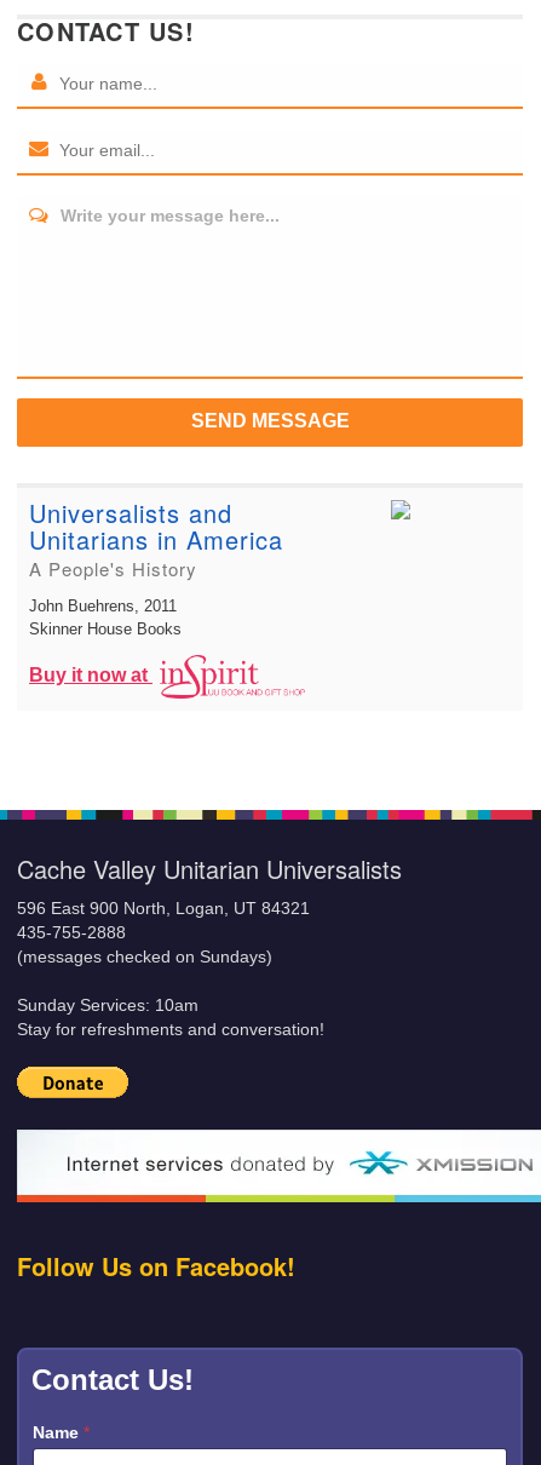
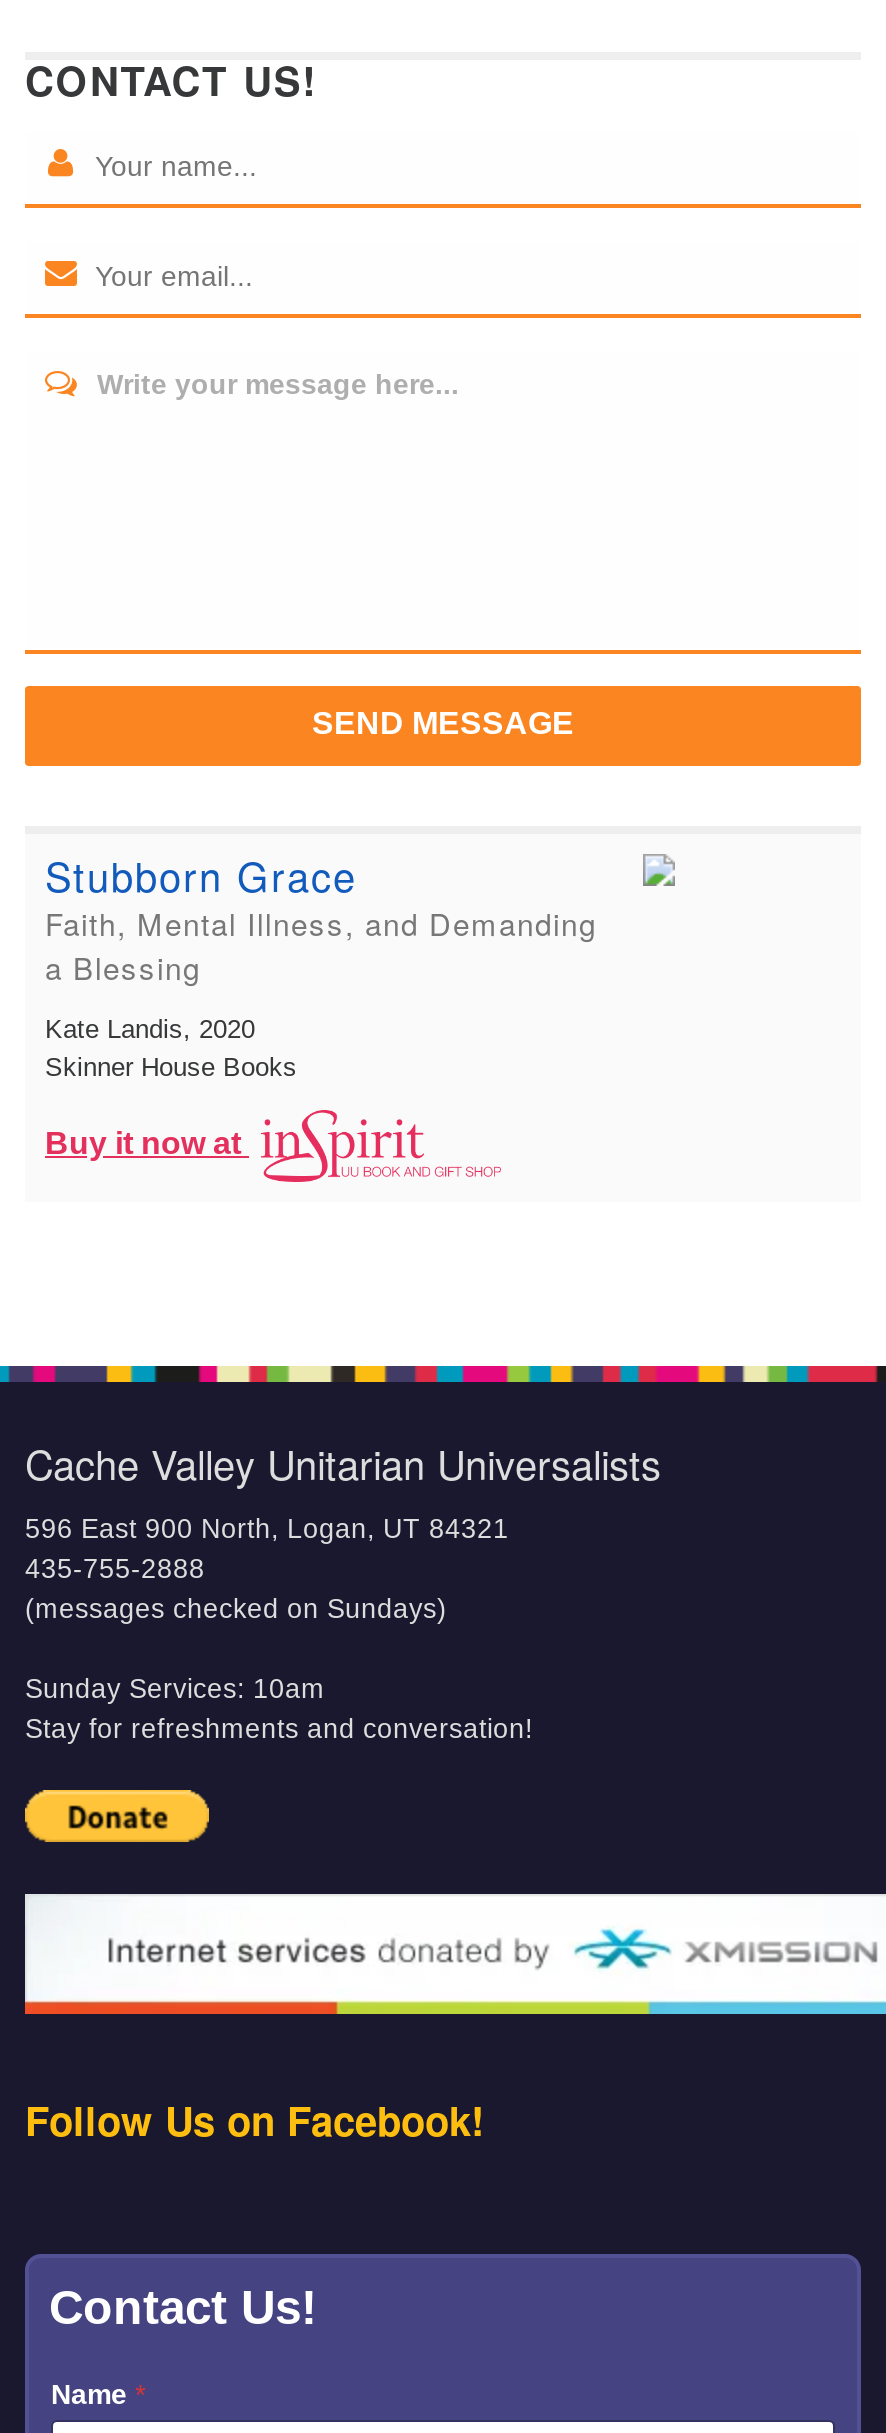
- Universalists and
- Unitarians in America
- A People's History
+ Stubborn Grace
+ Faith, Mental Illness, and Demanding
+ a Blessing

- John Buehrens, 2011
+ Kate Landis, 2020
